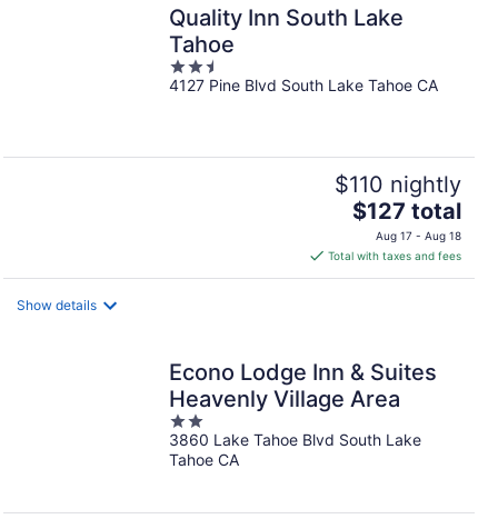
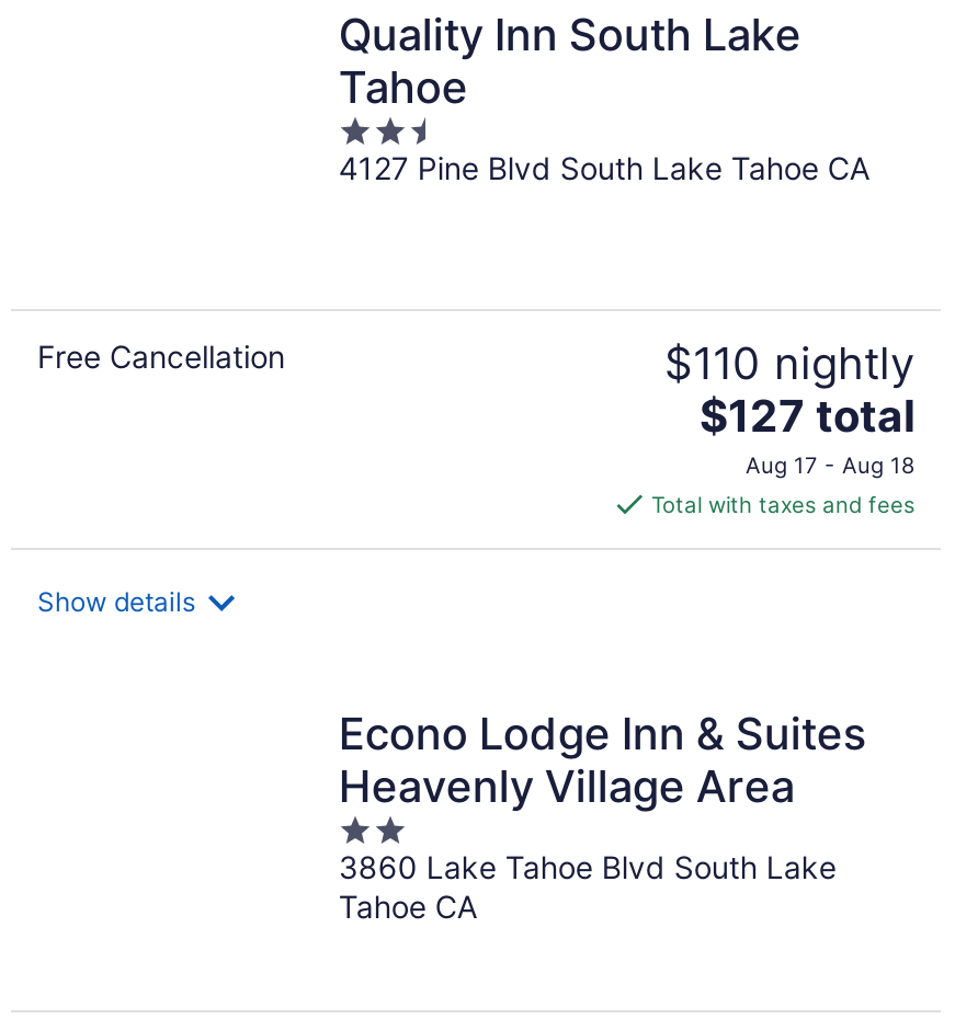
+ Free Cancellation
